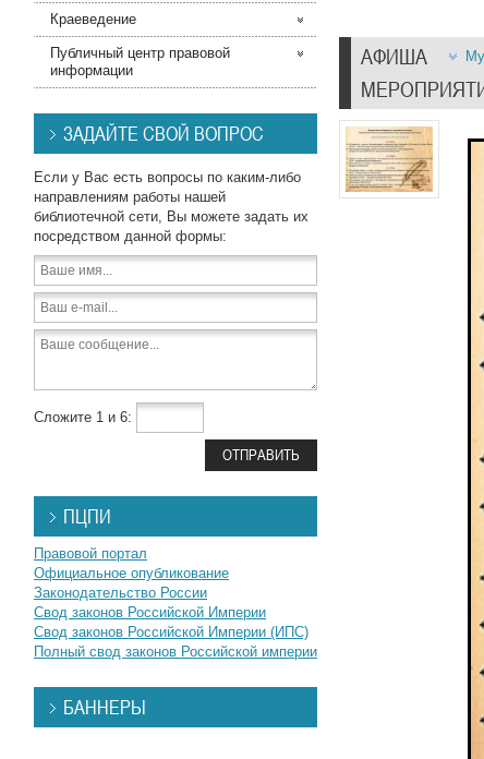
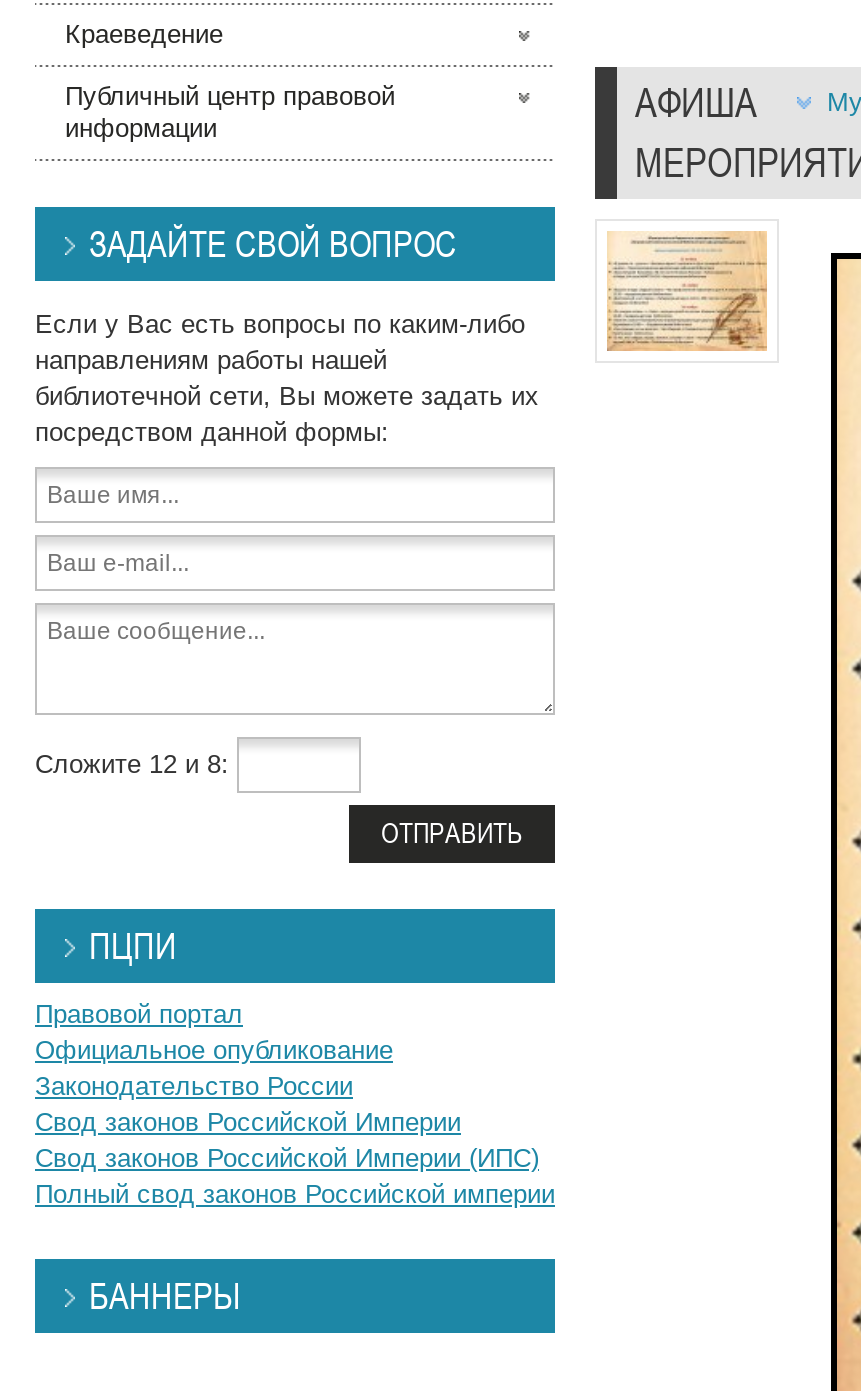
- Сложите 1 и 6:
+ Сложите 12 и 8:
